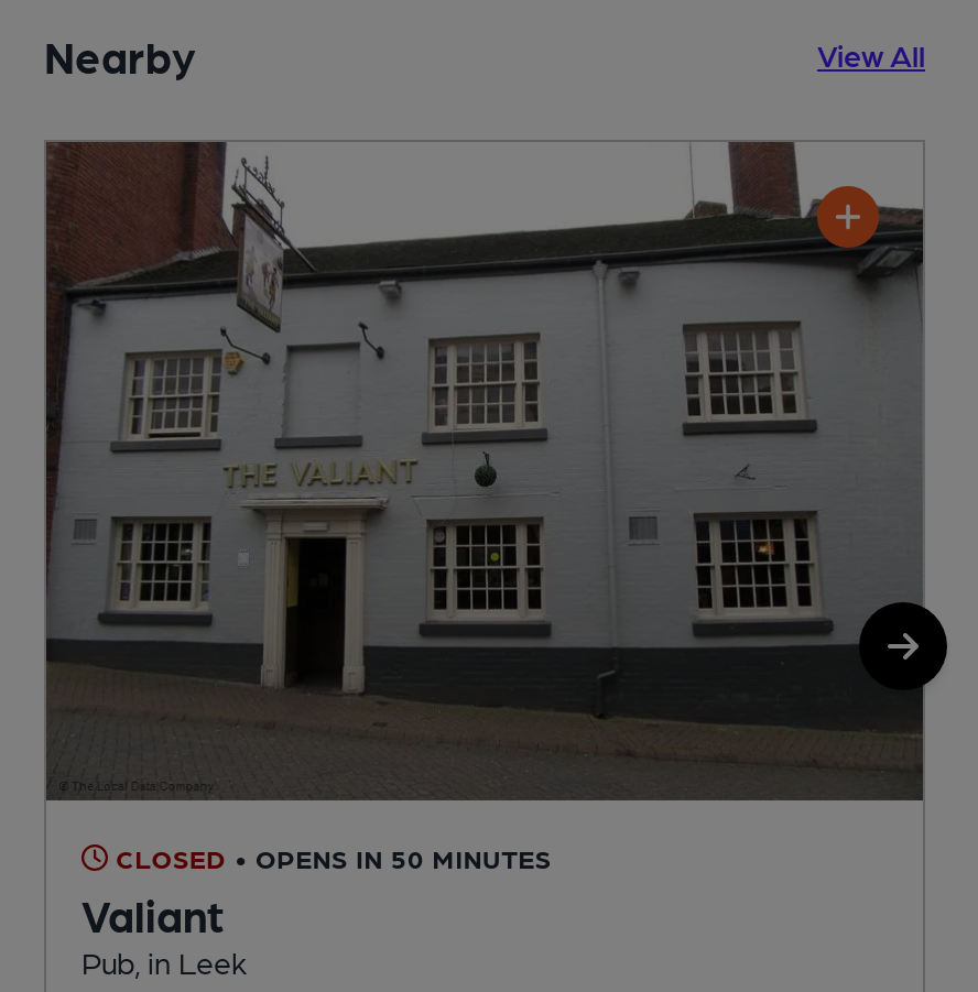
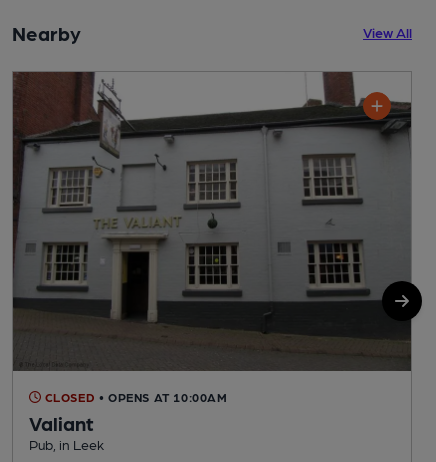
- CLOSED • OPENS IN 50 MINUTES
+ CLOSED • OPENS AT 10:00AM
